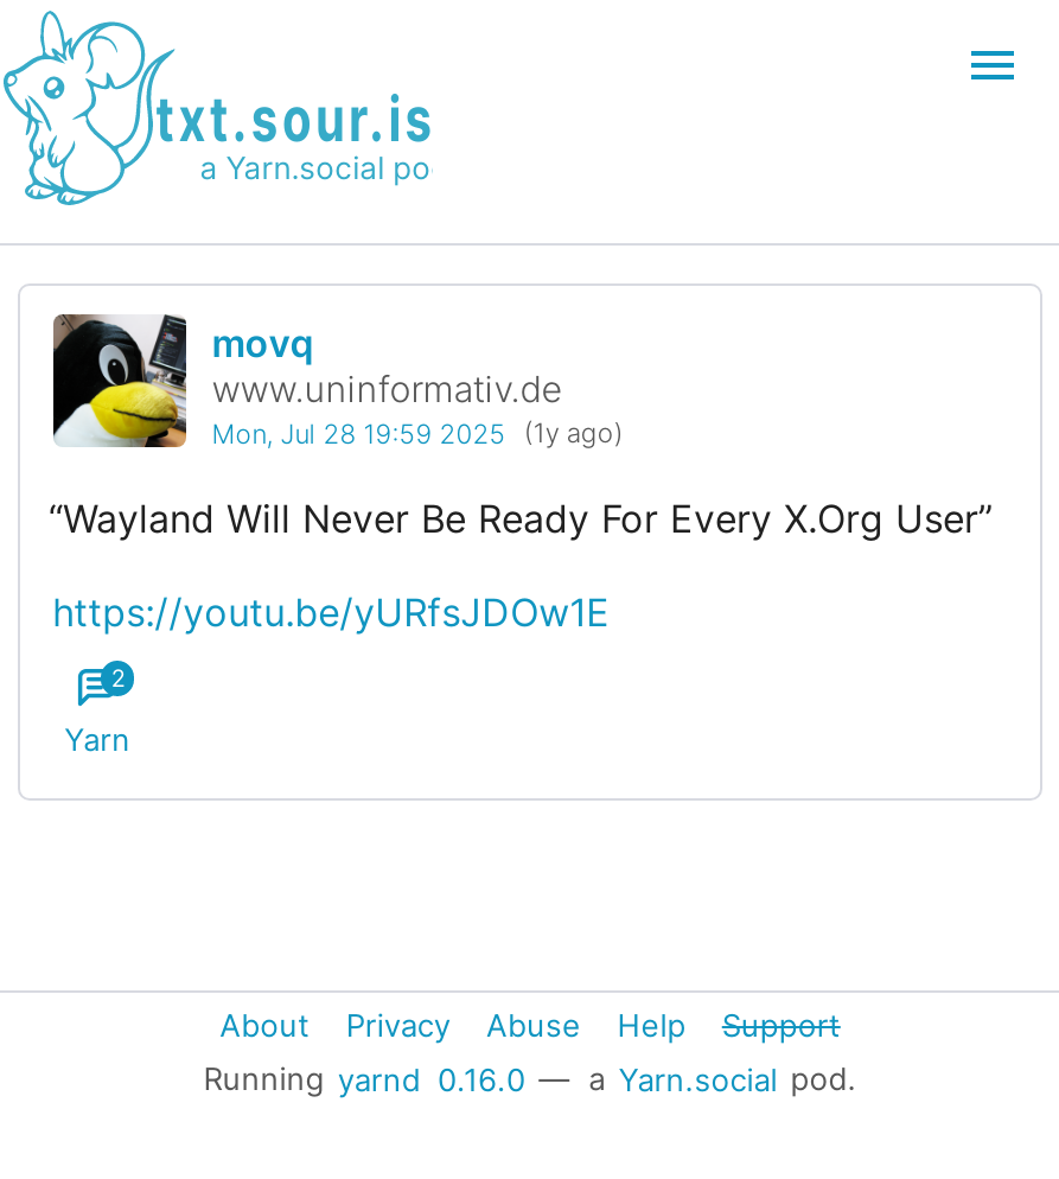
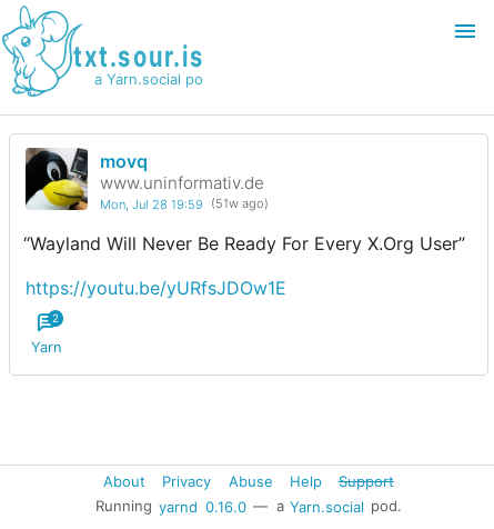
- Mon, Jul 28 19:59 2025 (1y ago)
+ Mon, Jul 28 19:59 (51w ago)
